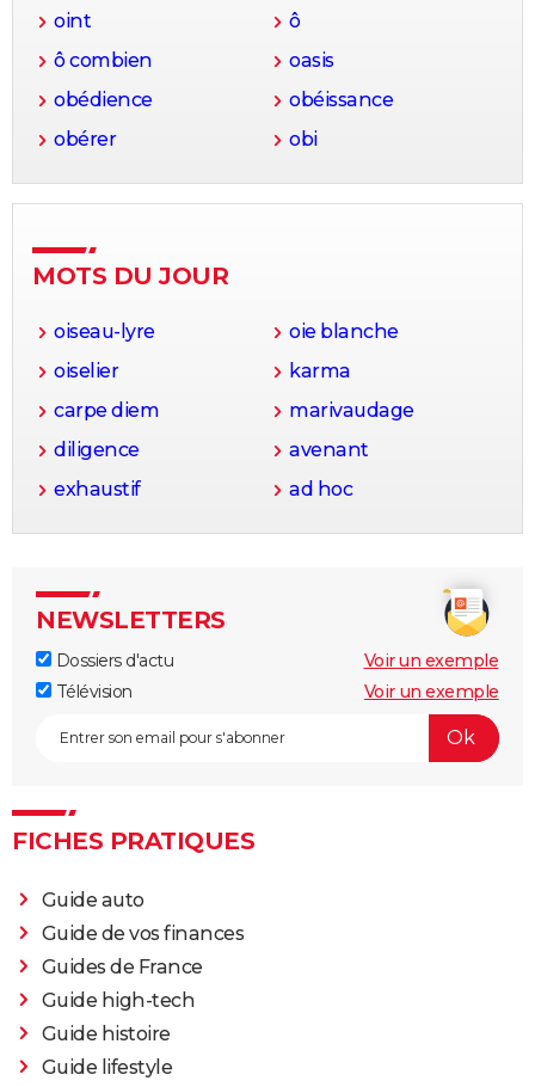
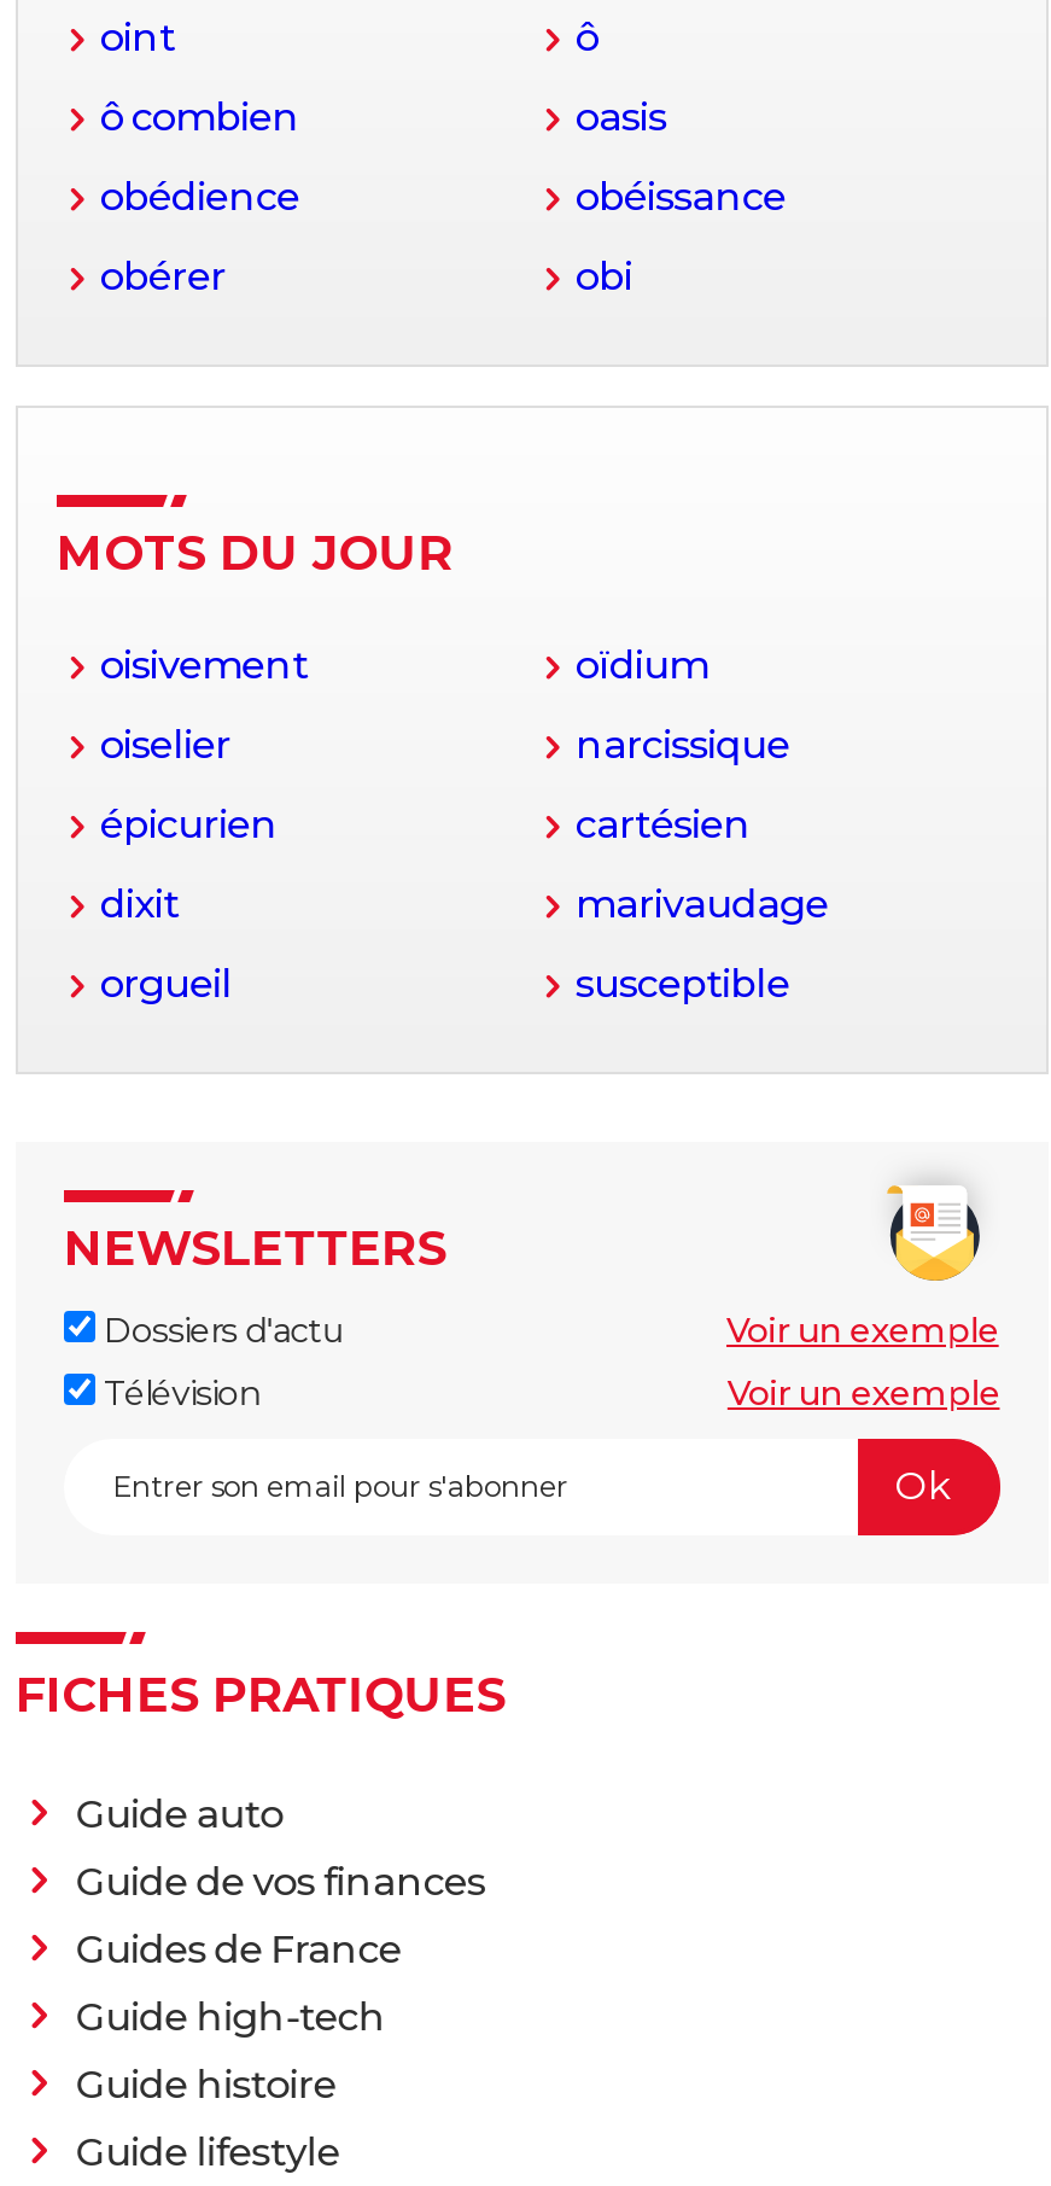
- oiseau-lyre
- oie blanche
+ oisivement
+ oïdium

- karma
- carpe diem
+ narcissique
+ épicurien
+ cartésien
+ dixit

moved down: marivaudage

- diligence
- avenant
- exhaustif
- ad hoc
+ orgueil
+ susceptible
